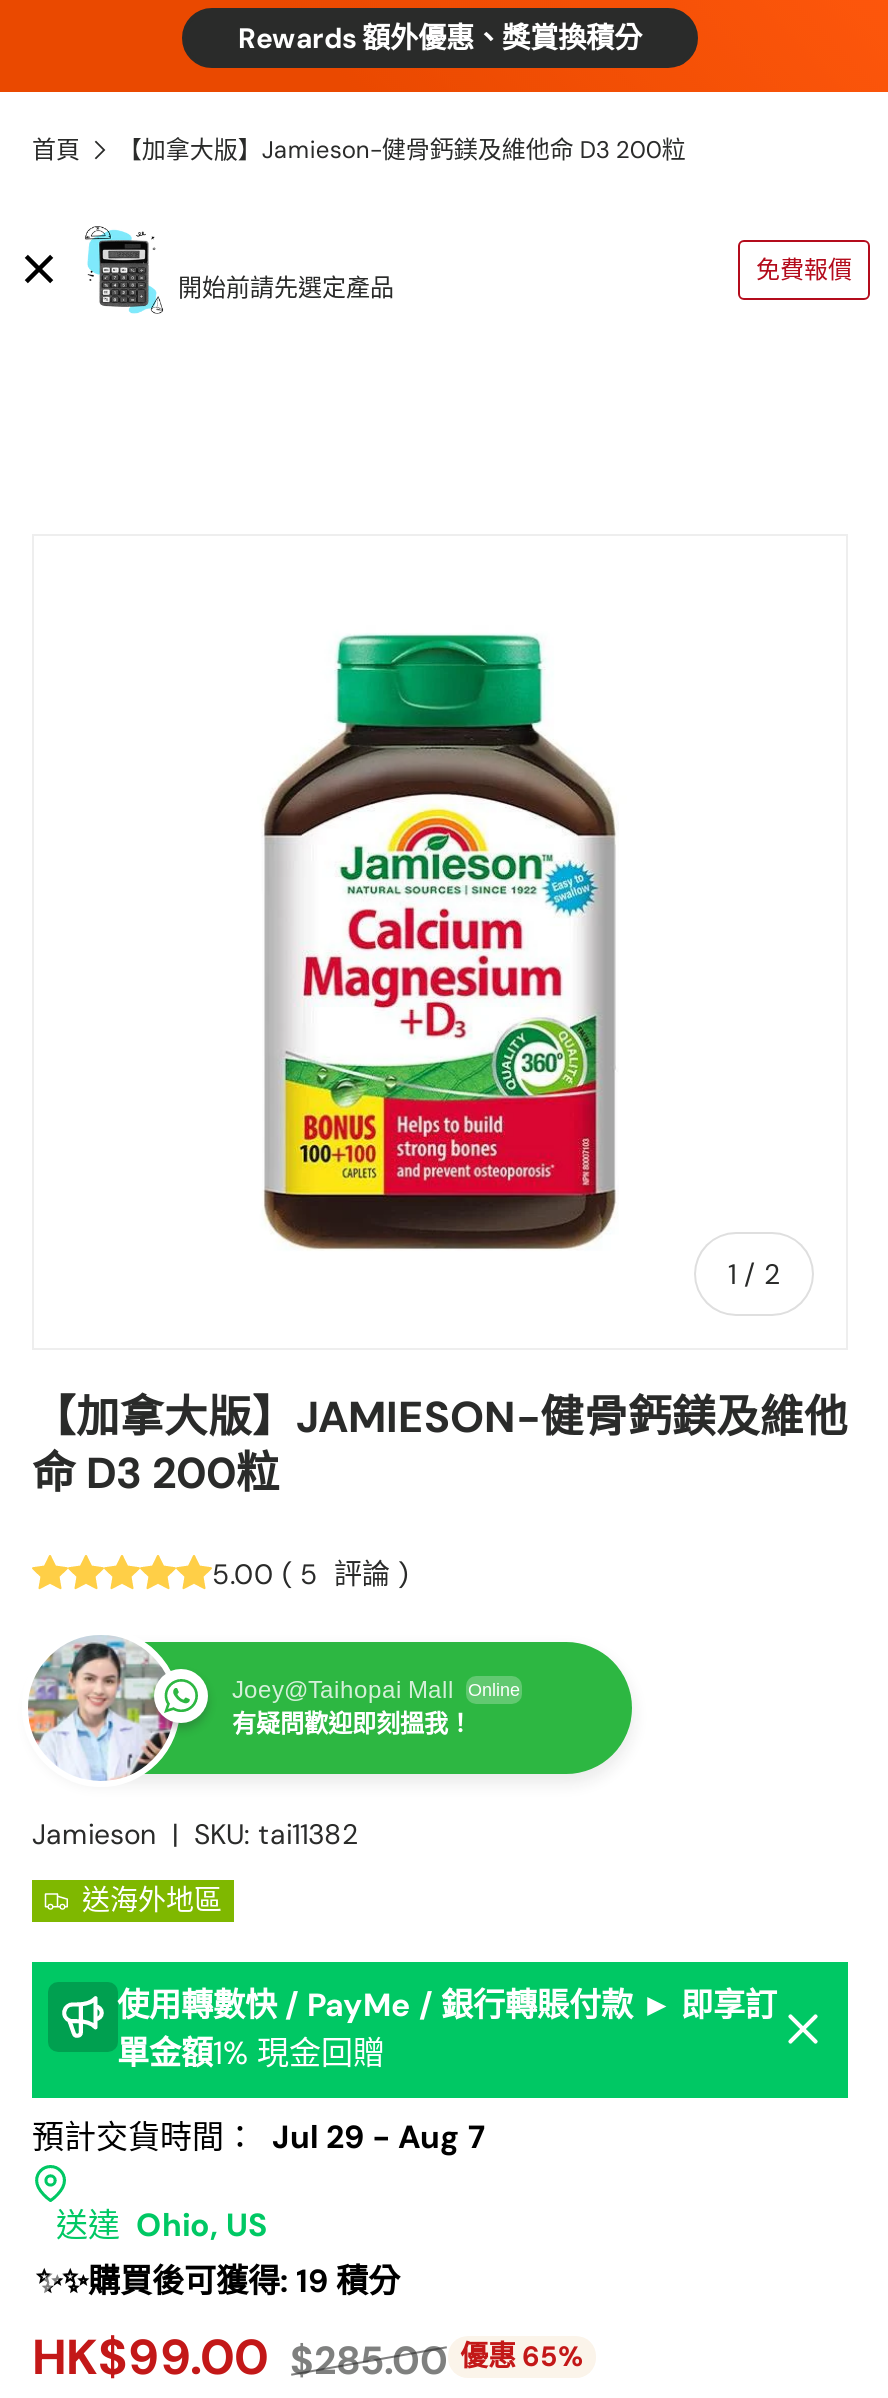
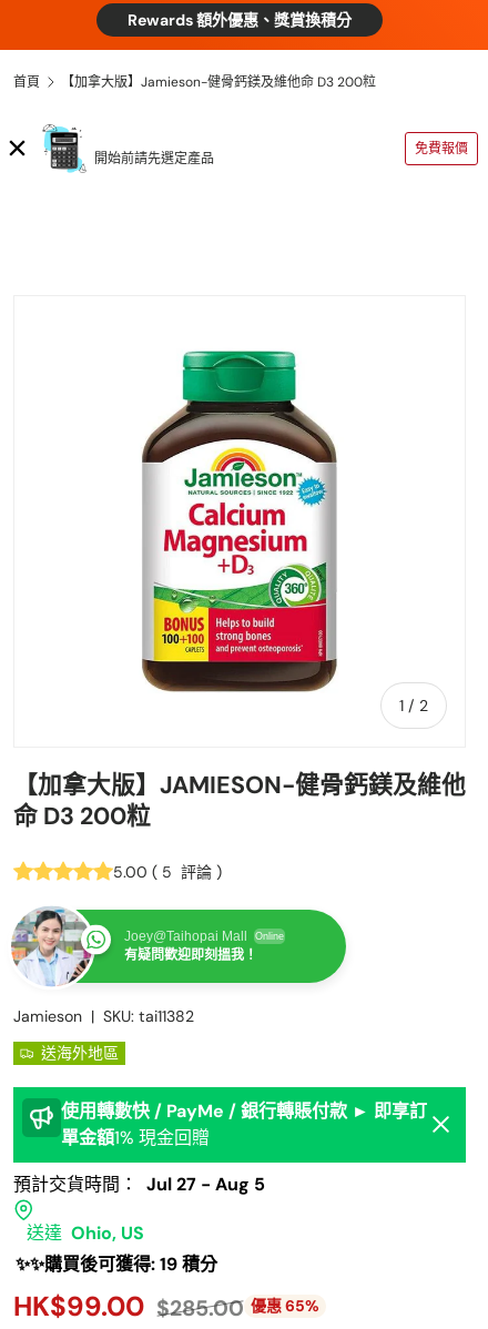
- 預計交貨時間： Jul 29 - Aug 7
+ 預計交貨時間： Jul 27 - Aug 5
